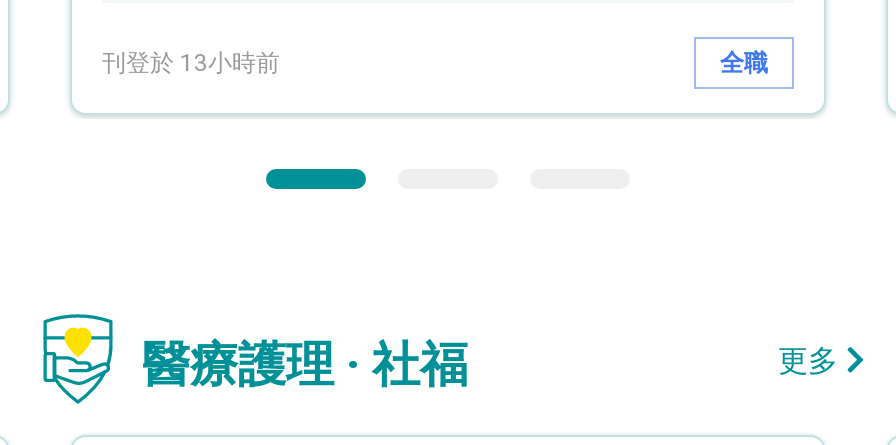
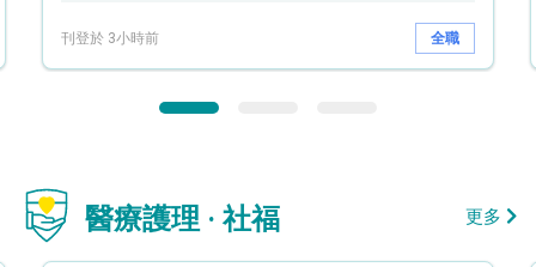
- 刊登於 13小時前
+ 刊登於 3小時前
